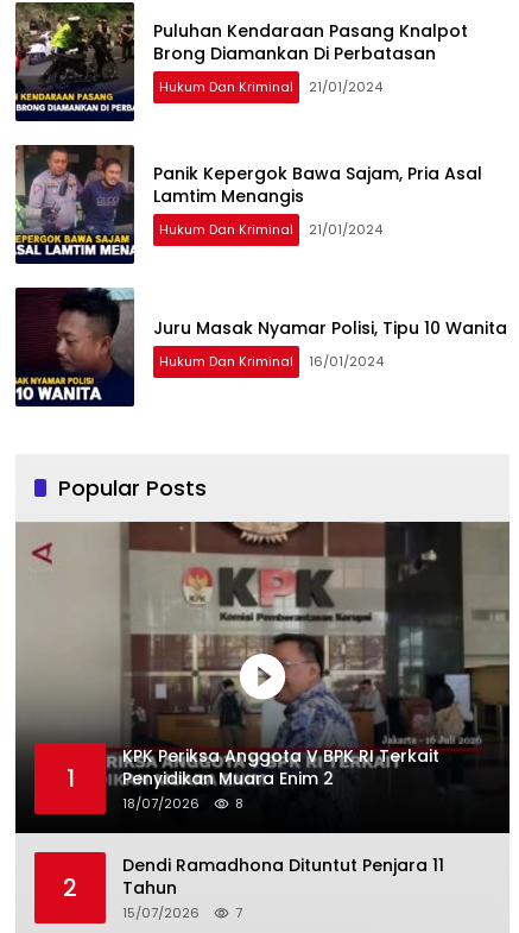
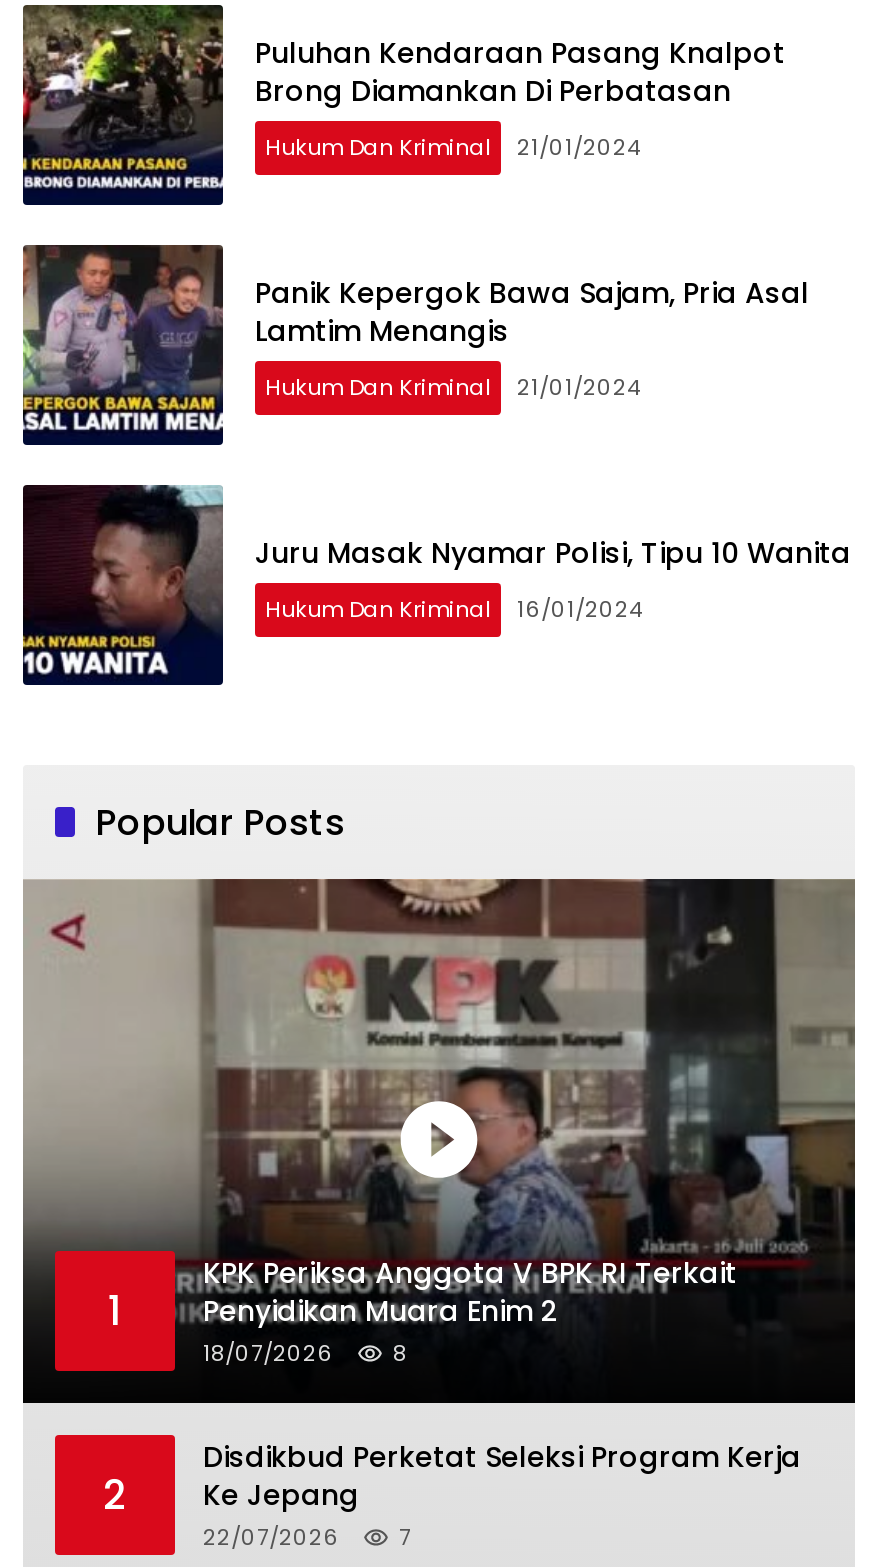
- Dendi Ramadhona Dituntut Penjara 11
- Tahun
- 15/07/2026
+ Disdikbud Perketat Seleksi Program Kerja
+ Ke Jepang
+ 22/07/2026
